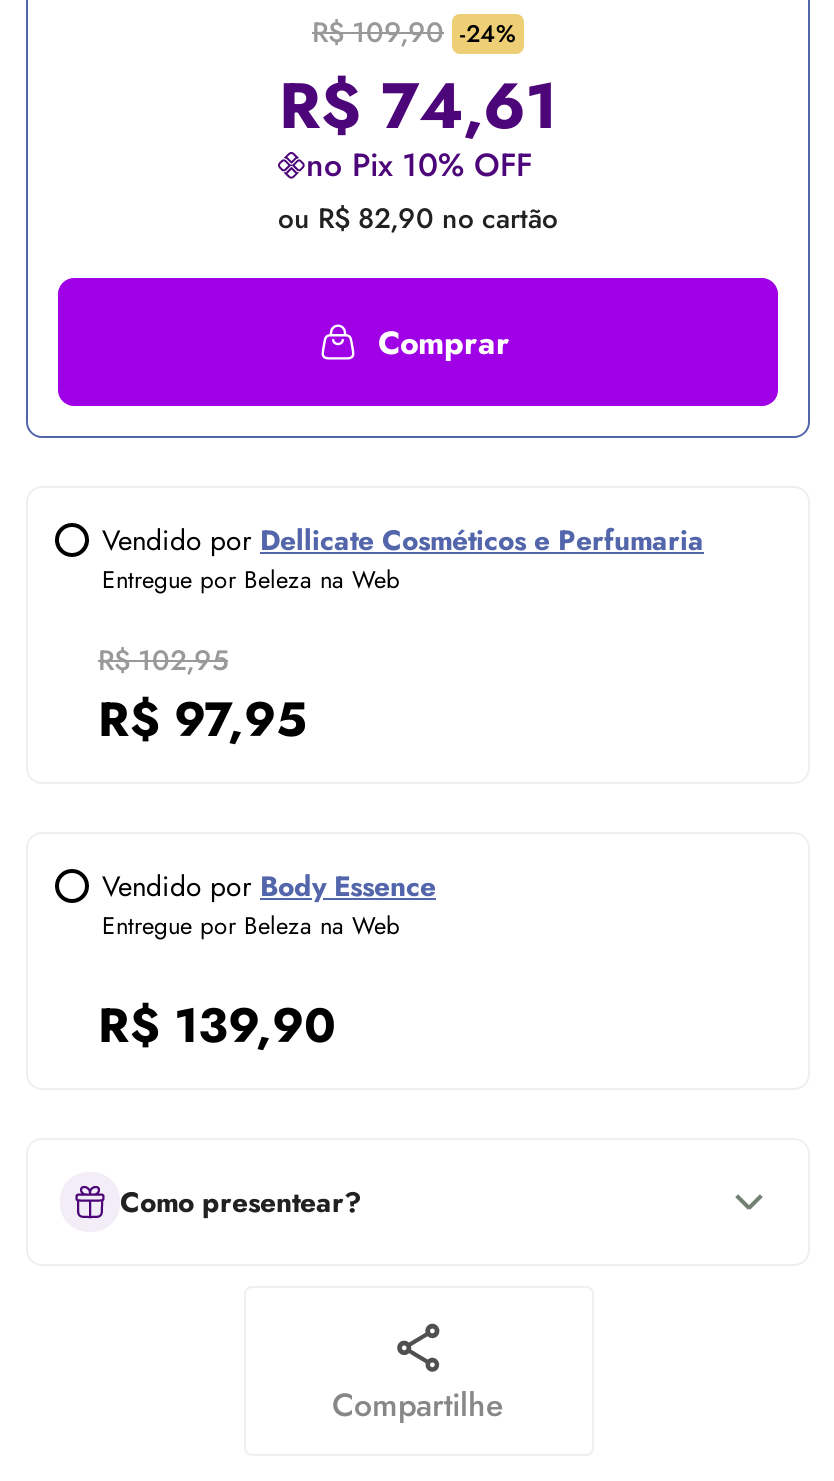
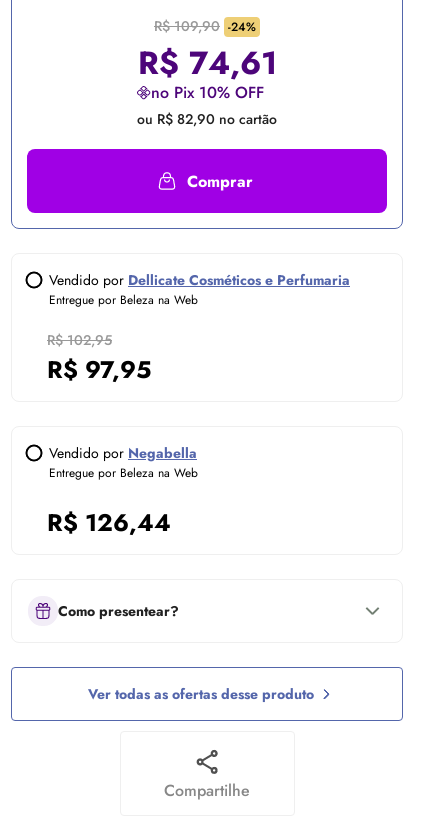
- Vendido por Body Essence
+ Vendido por Negabella

- R$139,90
+ R$126,44

+ Ver todas as ofertas desse produto
